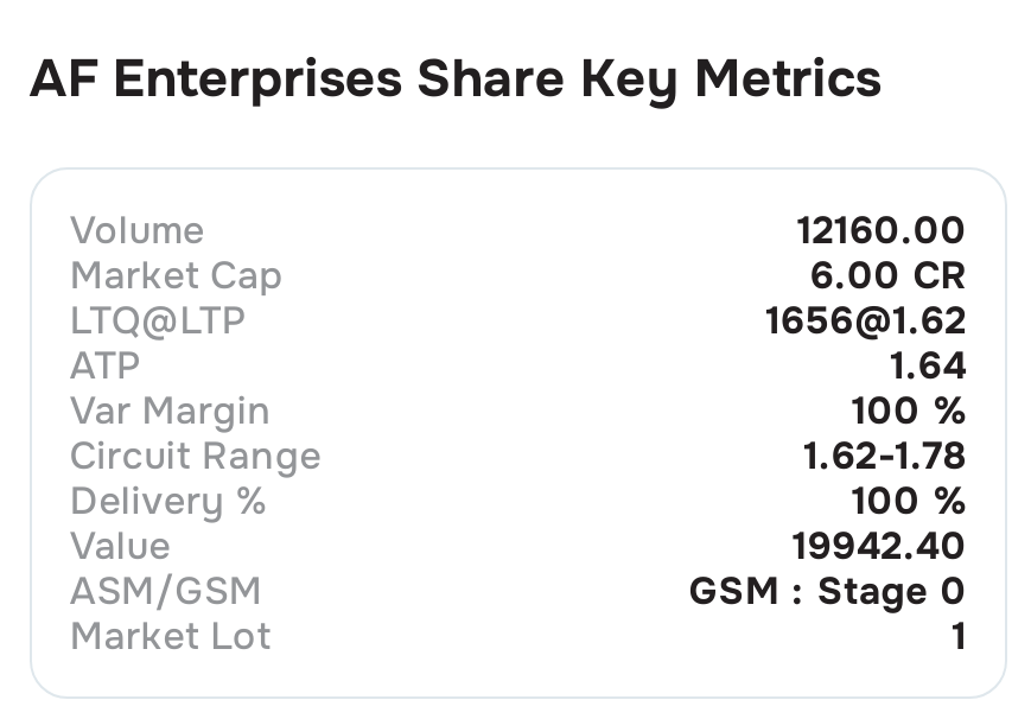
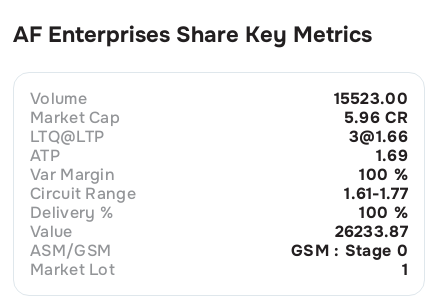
- 12160.00
+ 15523.00

- 6.00 CR
+ 5.96 CR

- 1656@1.62
+ 3@1.66

- 1.64
+ 1.69

- 1.62-1.78
+ 1.61-1.77

- 19942.40
+ 26233.87
